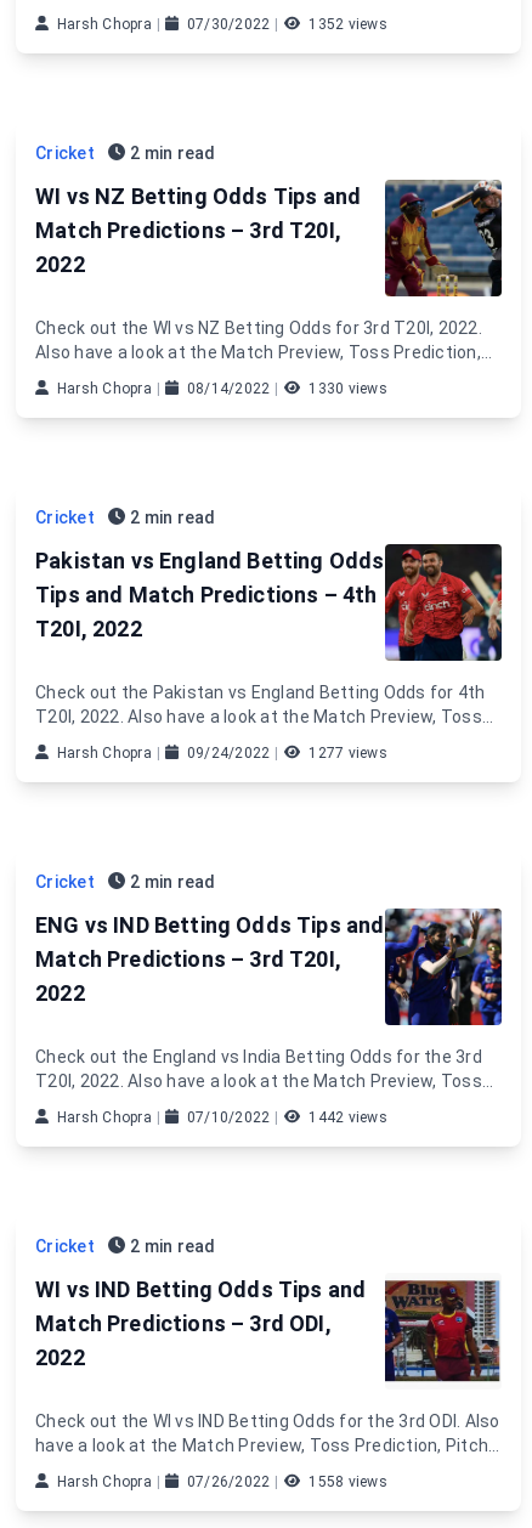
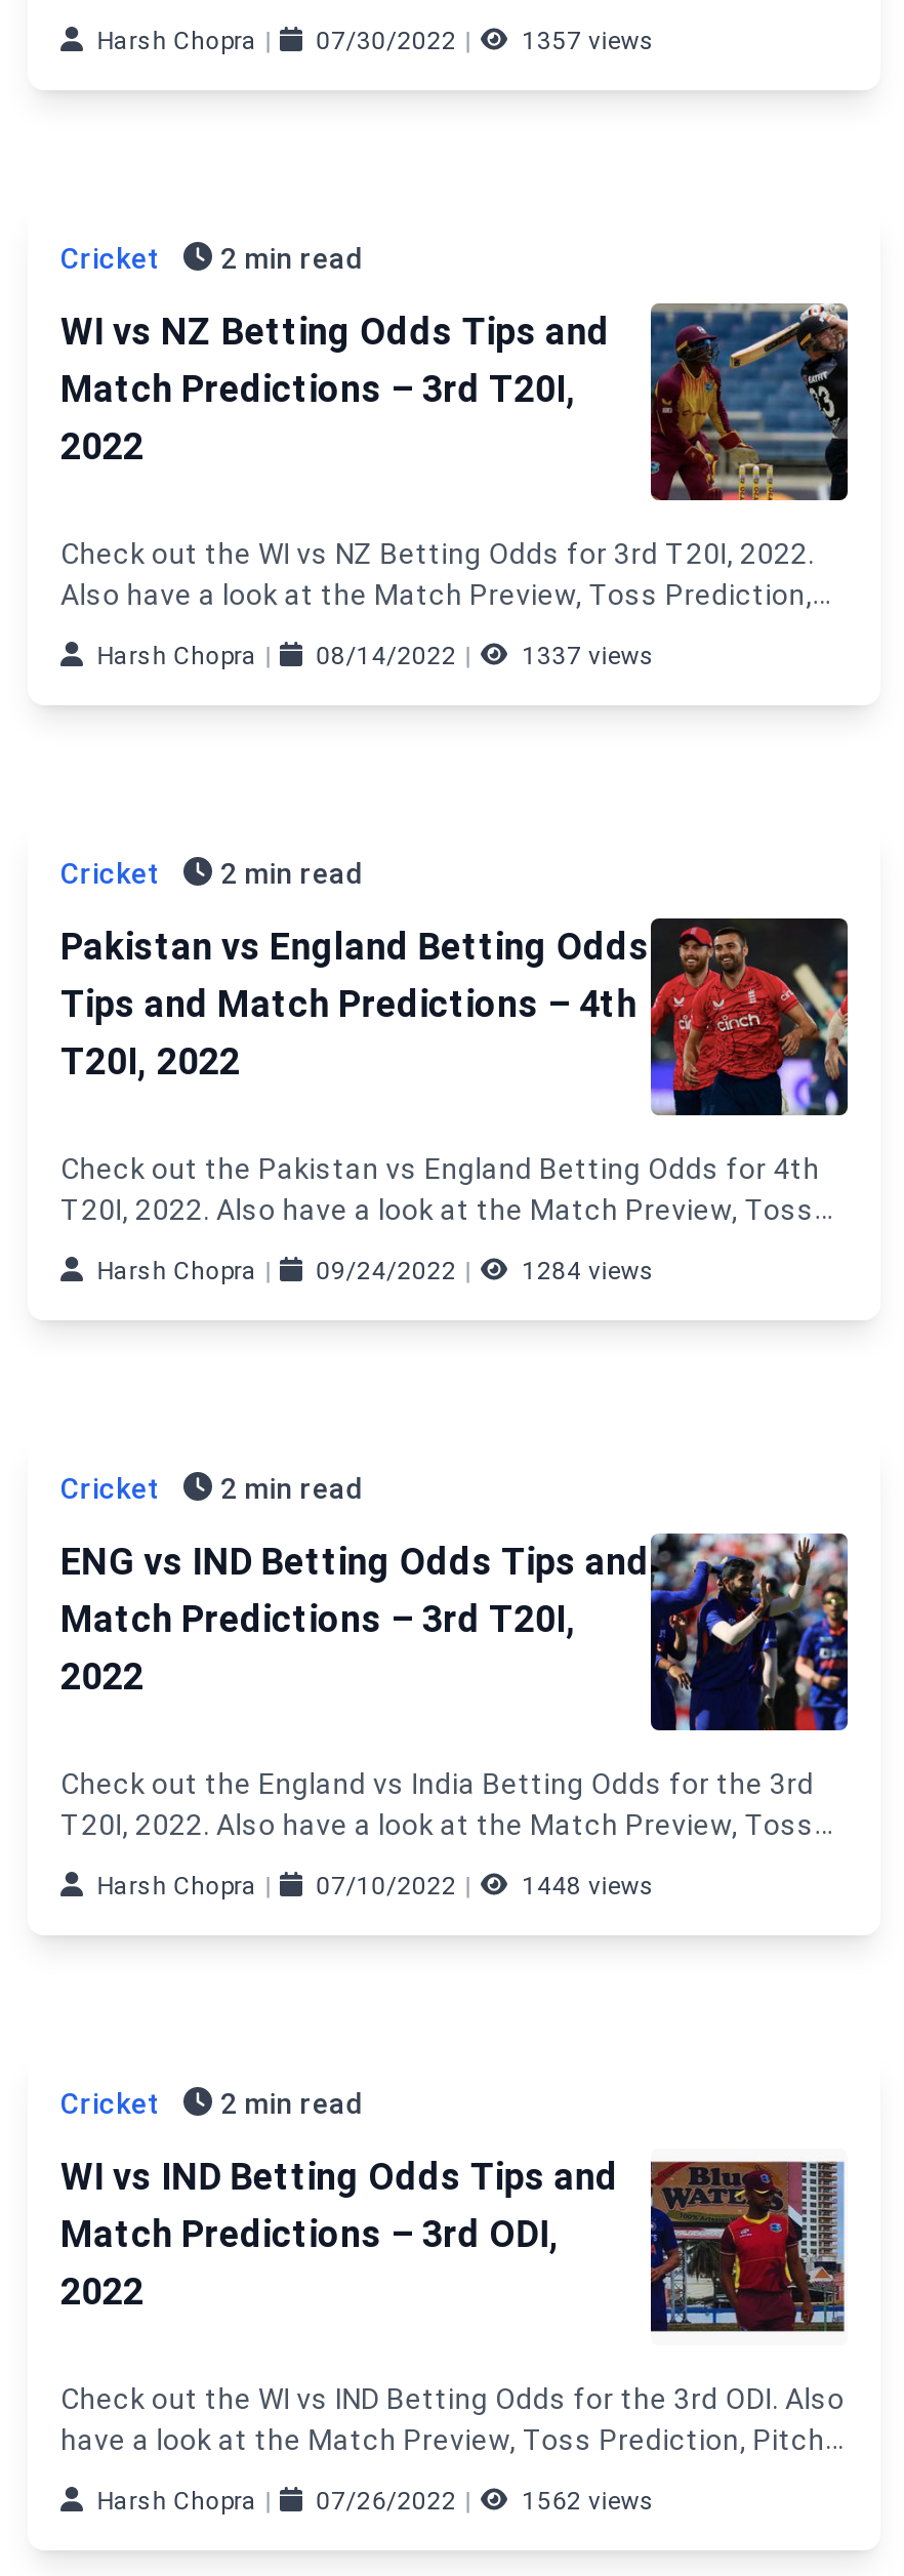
- 1352 views
+ 1357 views

- 1330 views
+ 1337 views

- 1277 views
+ 1284 views

- 1442 views
+ 1448 views

- 1558 views
+ 1562 views
